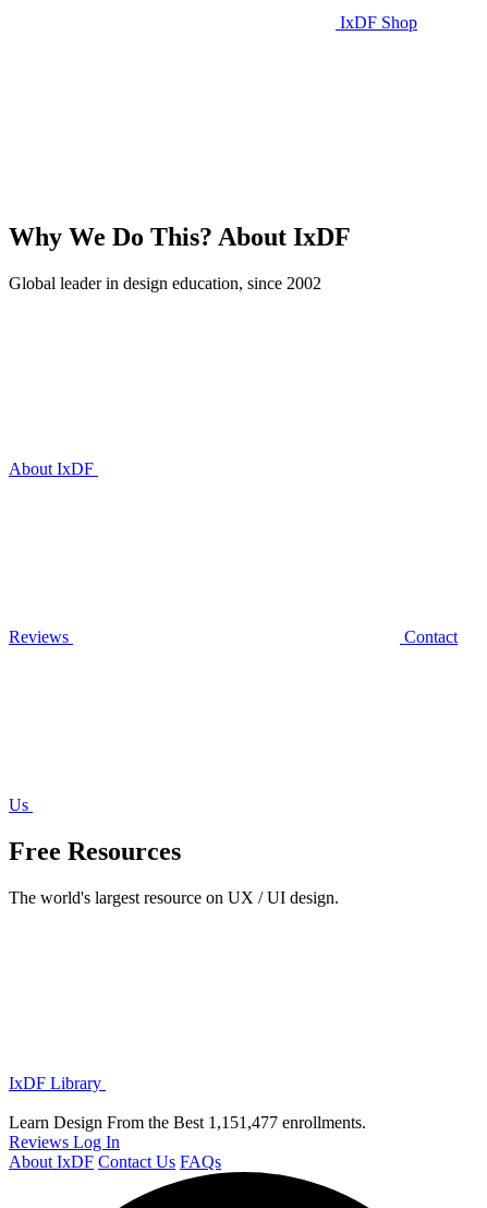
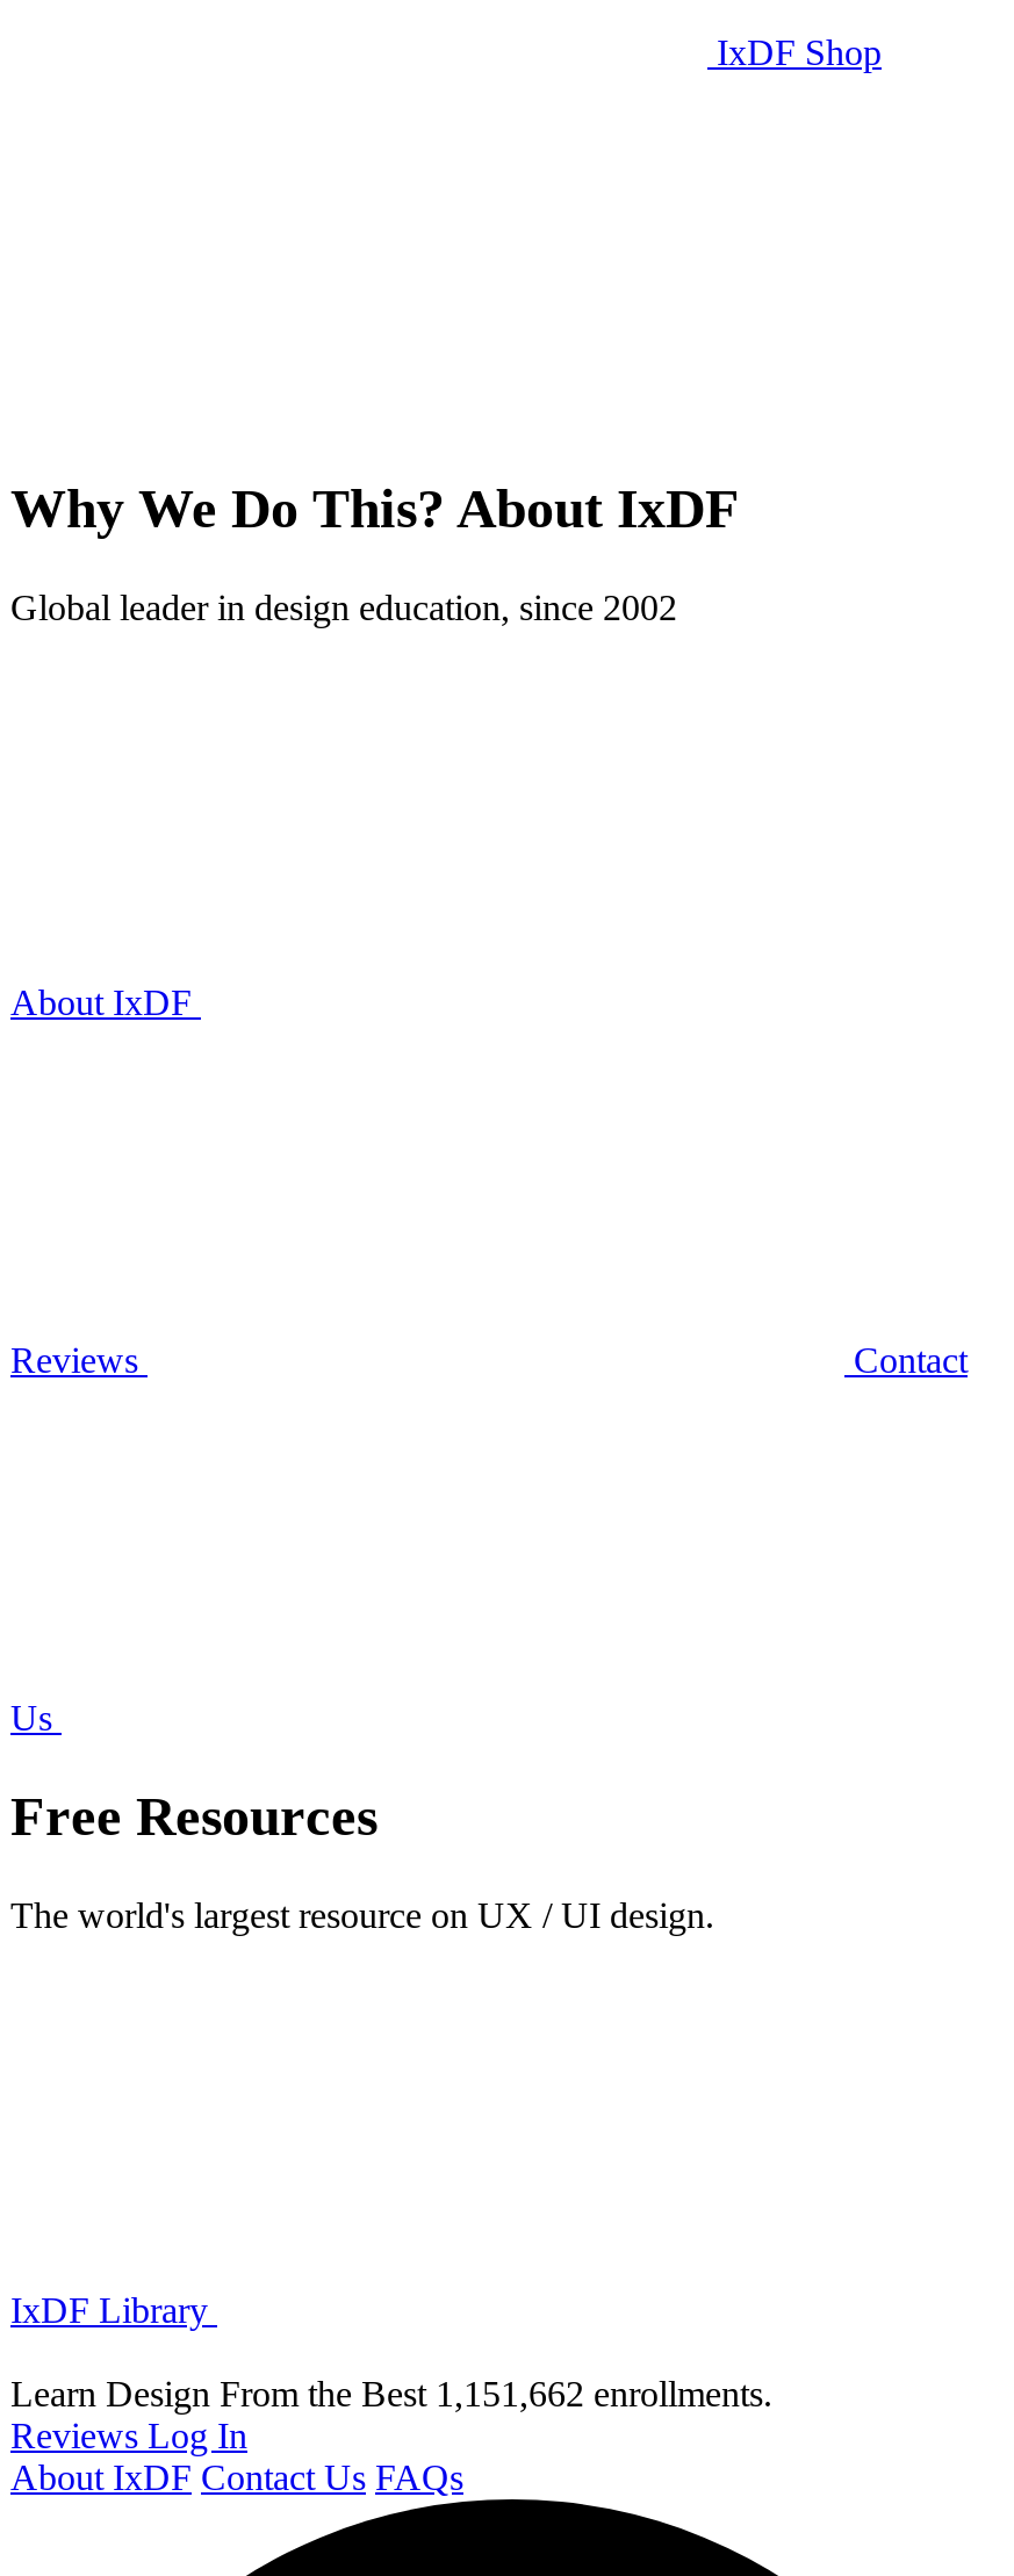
- Learn Design From the Best 1,151,477 enrollments.
+ Learn Design From the Best 1,151,662 enrollments.
